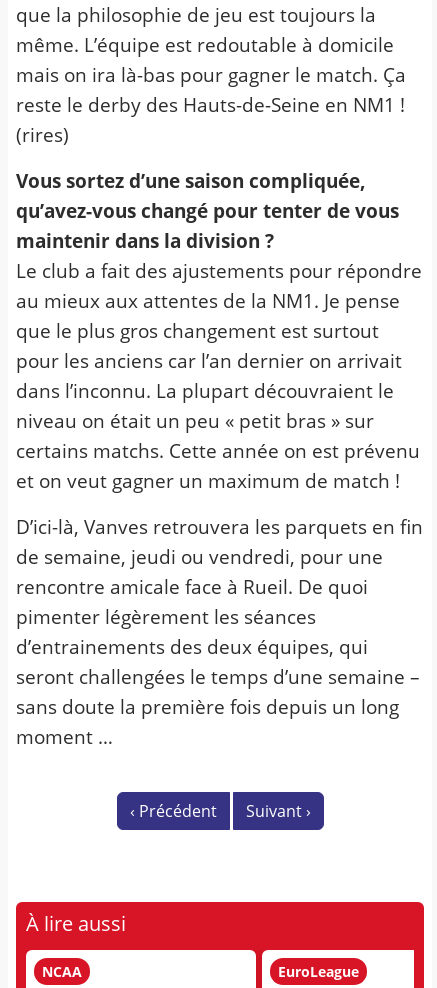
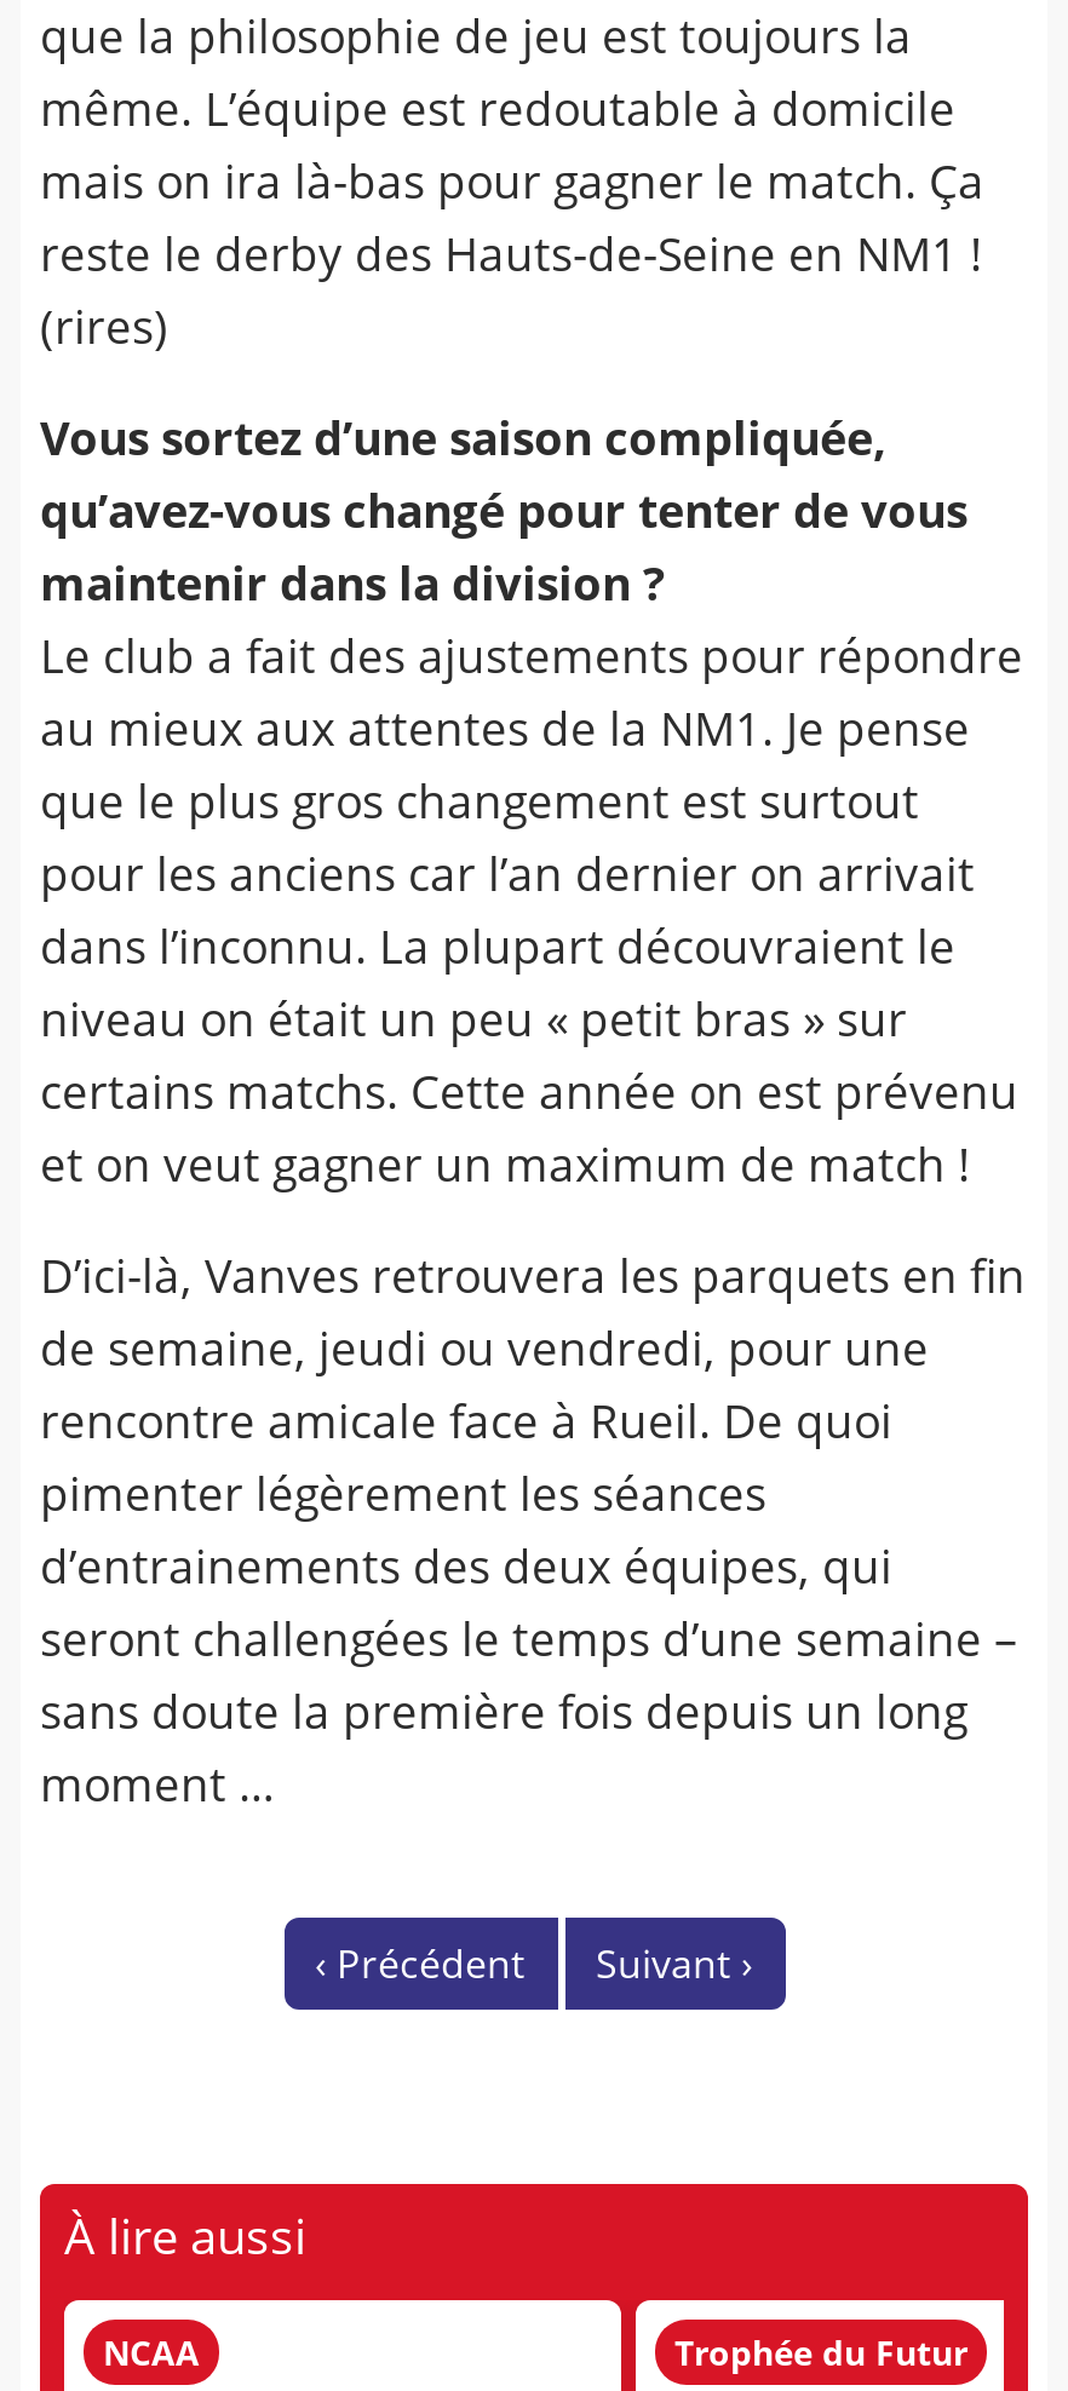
- EuroLeague
+ Trophée du Futur
